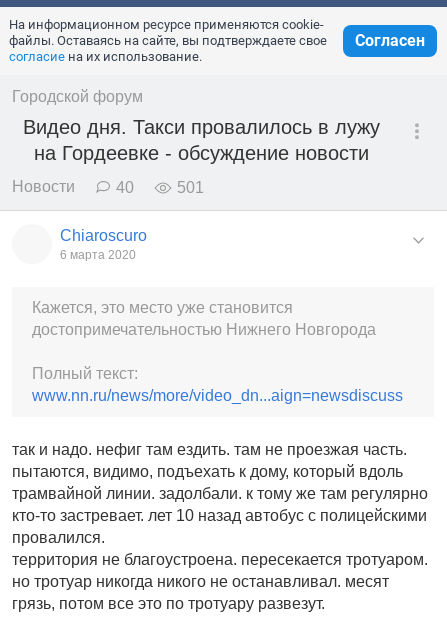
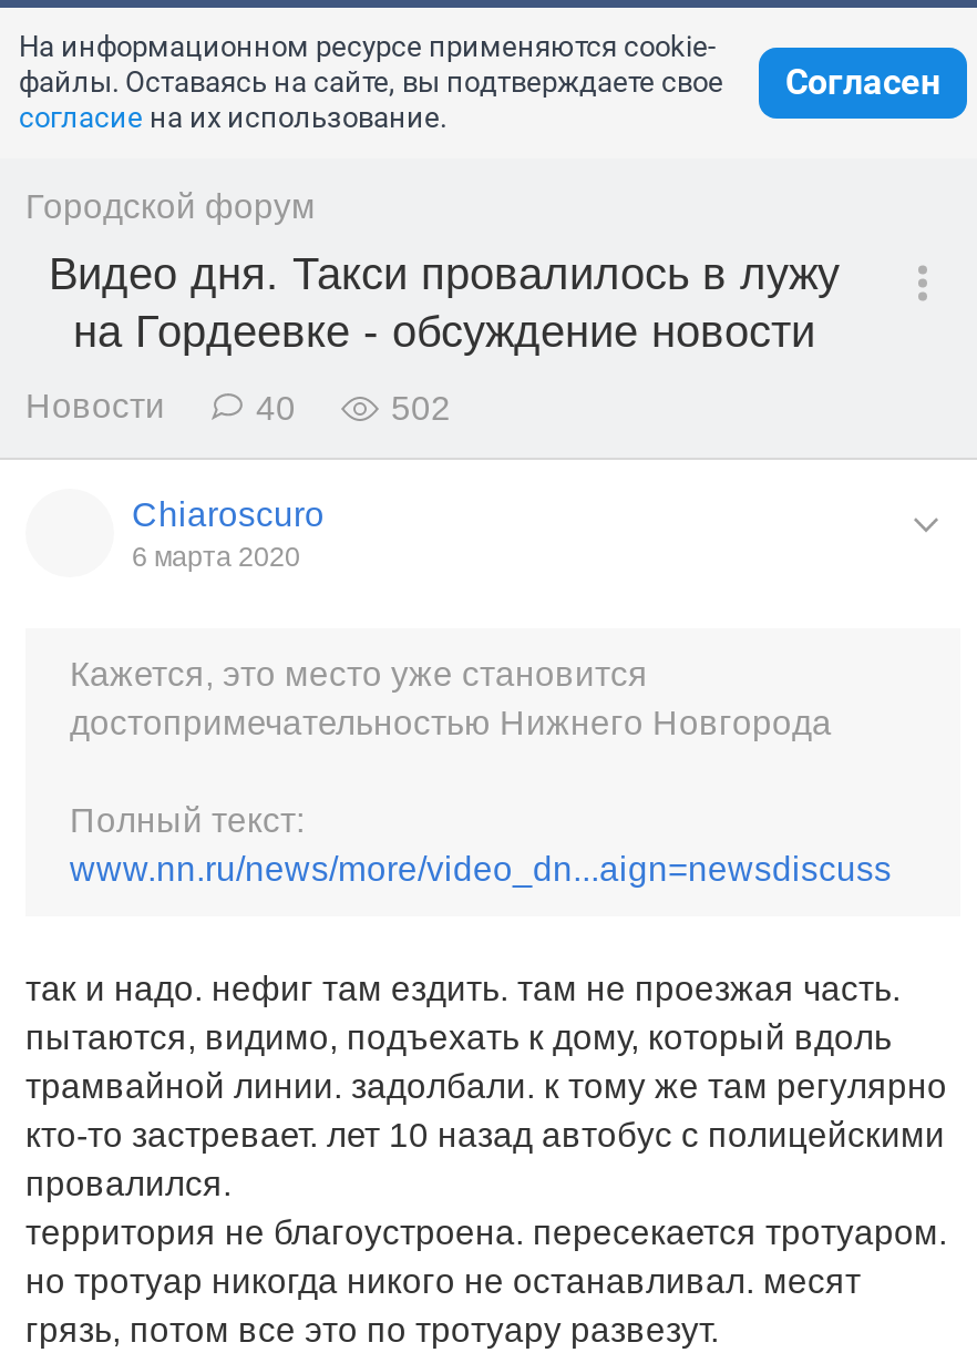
- 501
+ 502
